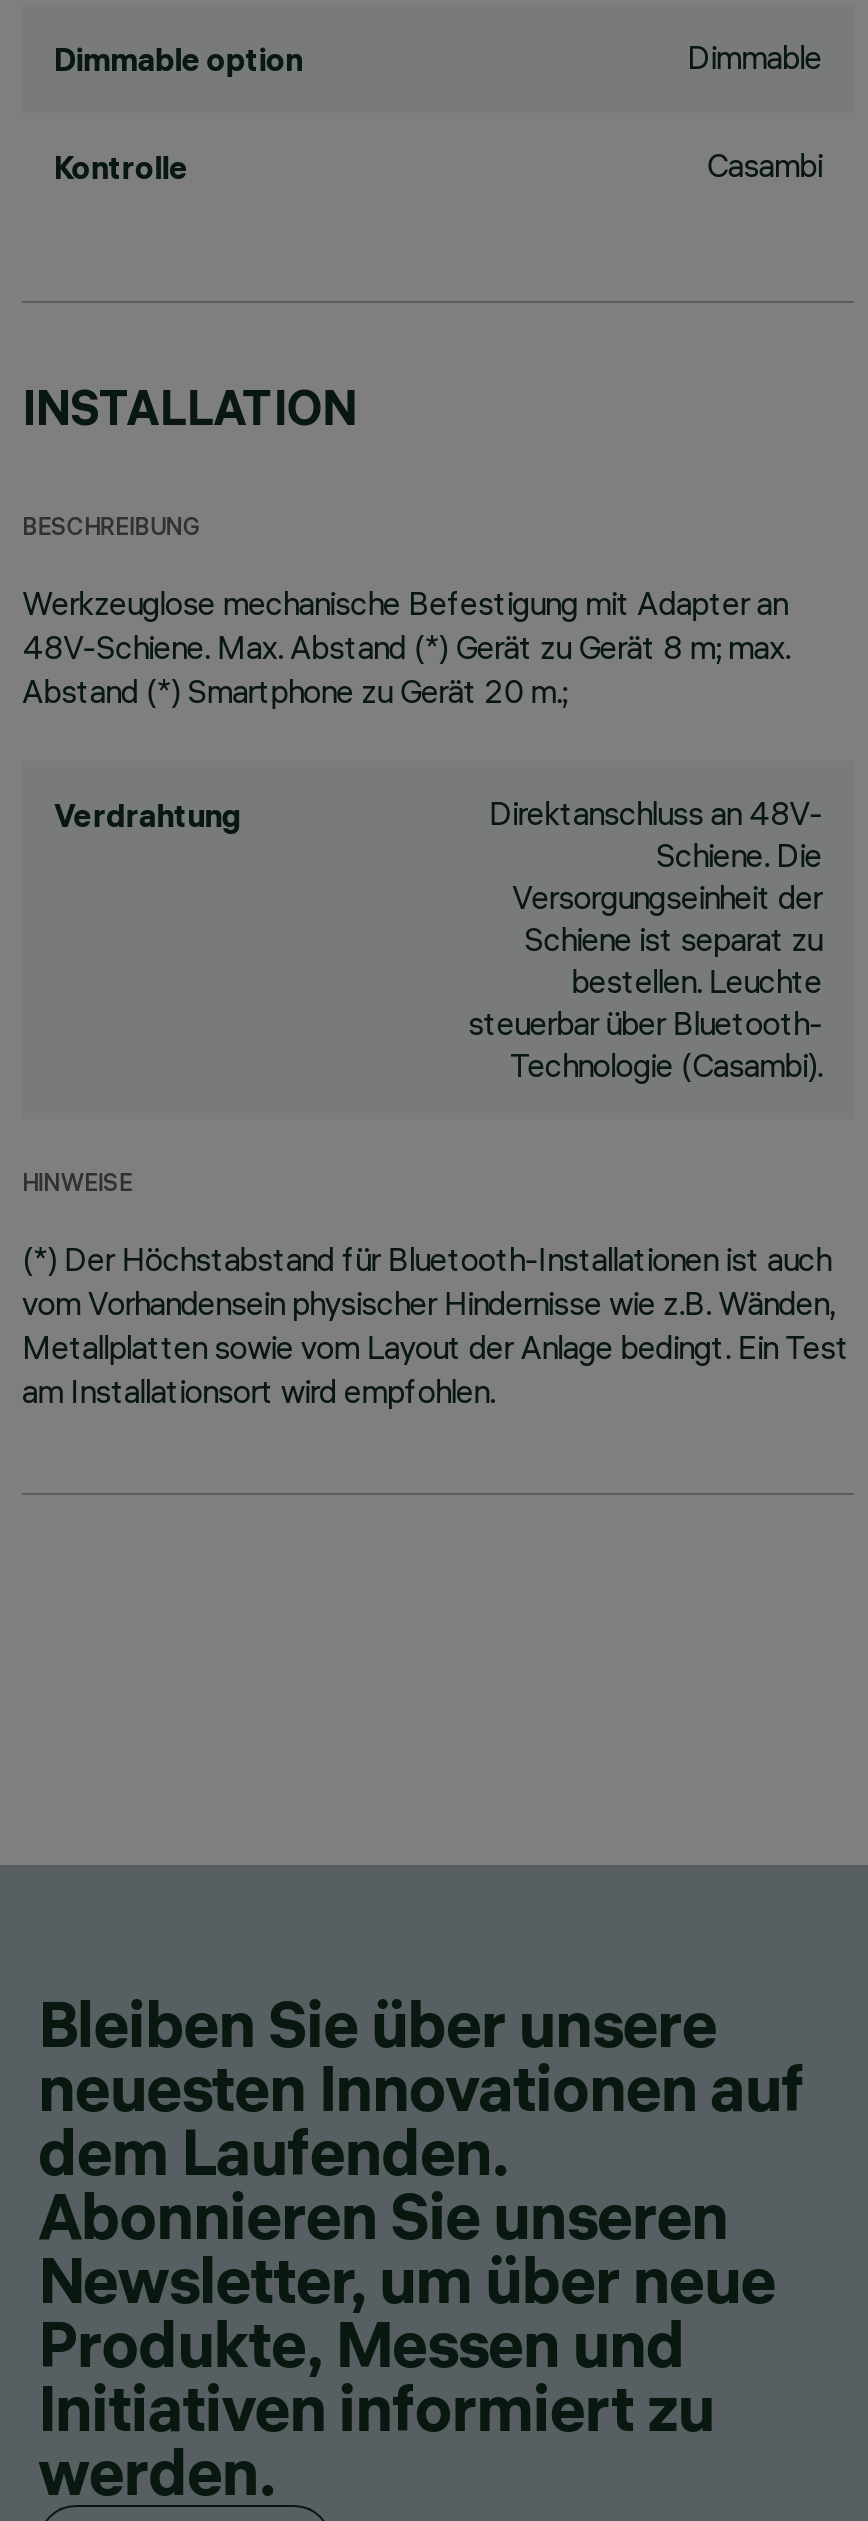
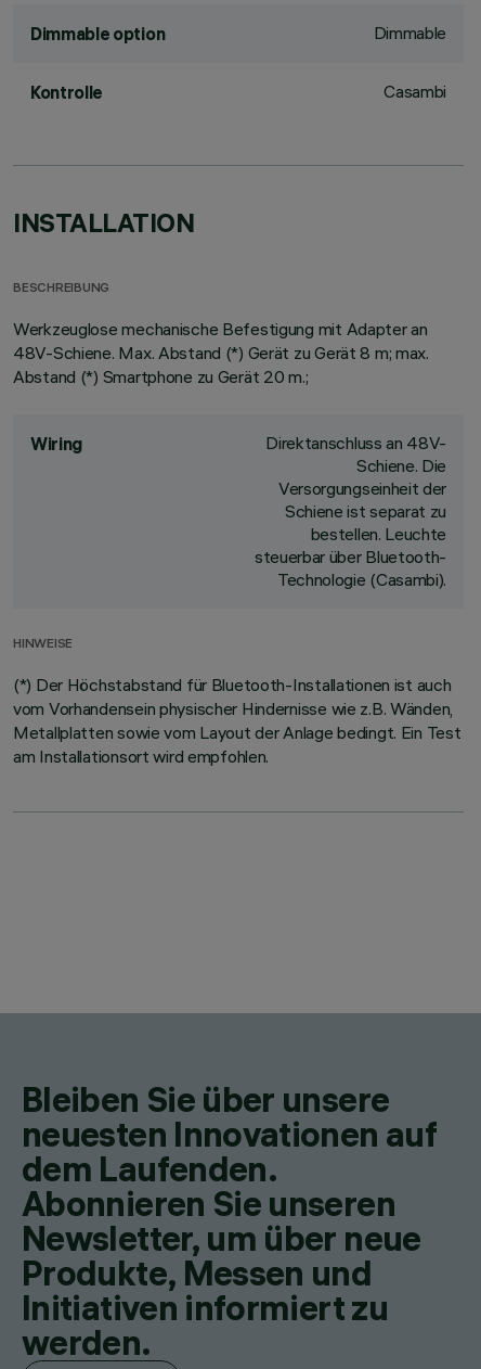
- Verdrahtung
+ Wiring
